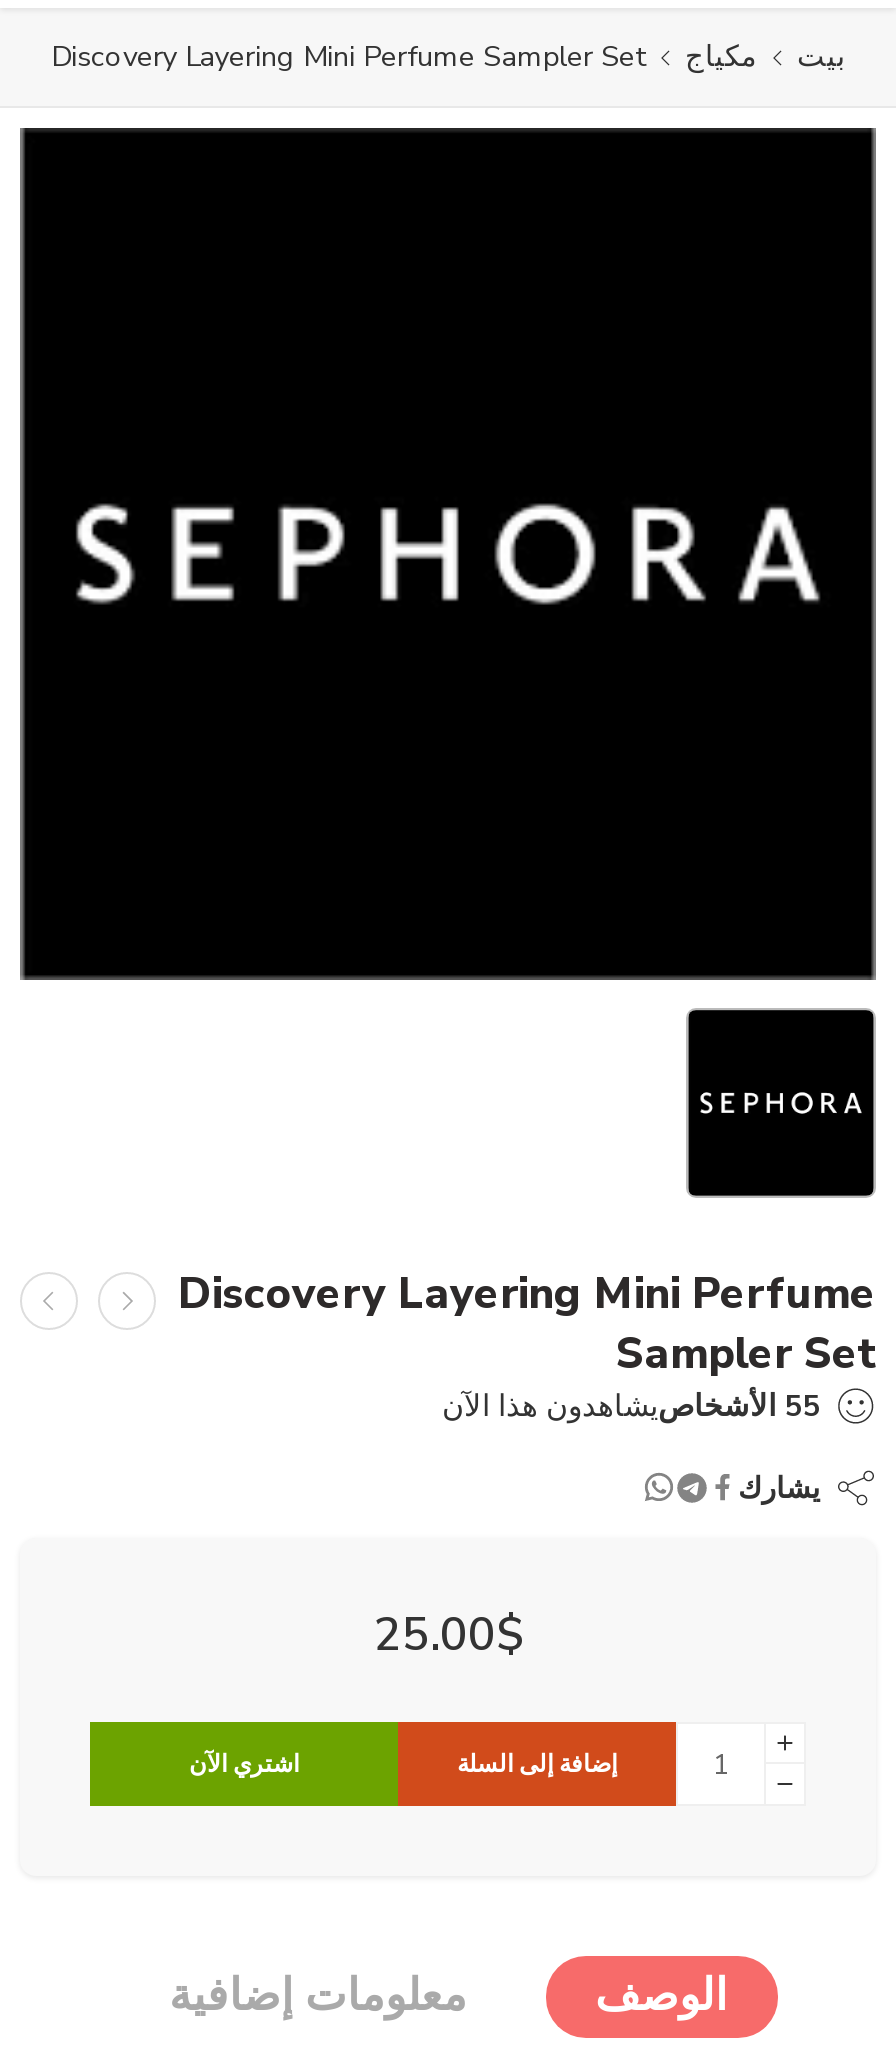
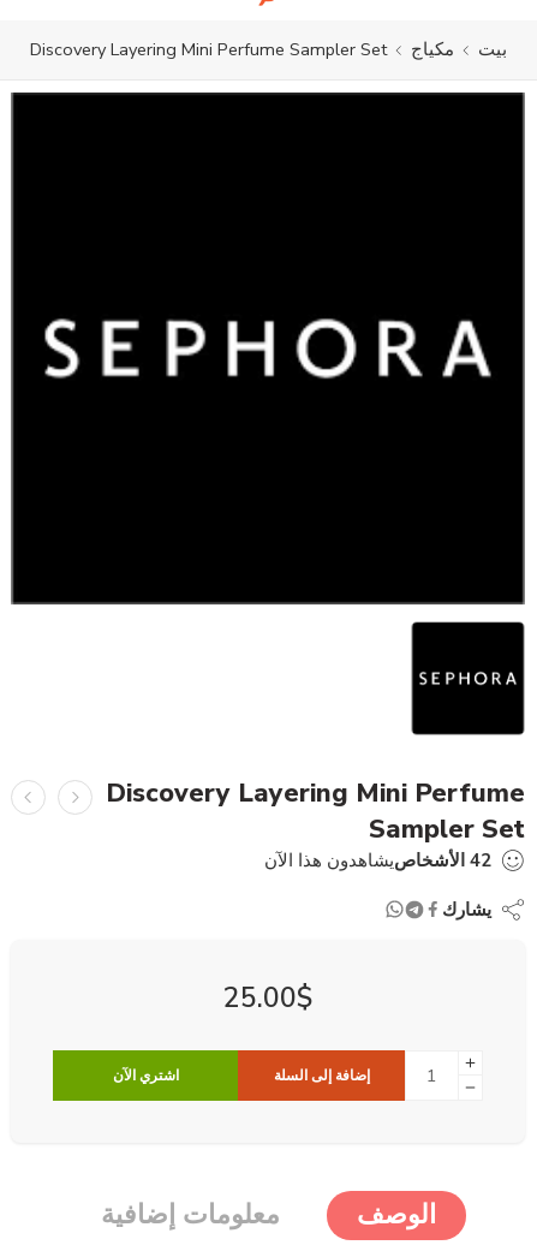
- 55 الأشخاص يشاهدون هذا الآن
+ 42 الأشخاص يشاهدون هذا الآن
